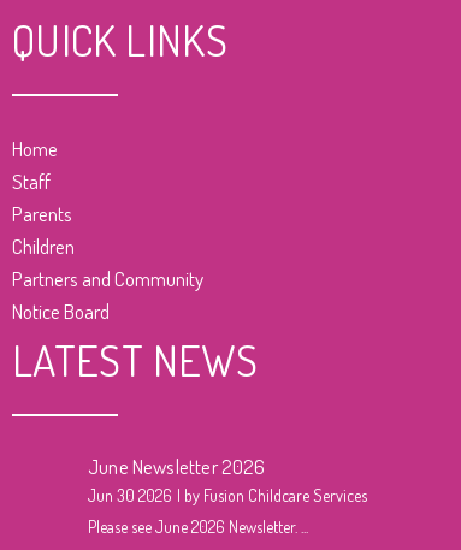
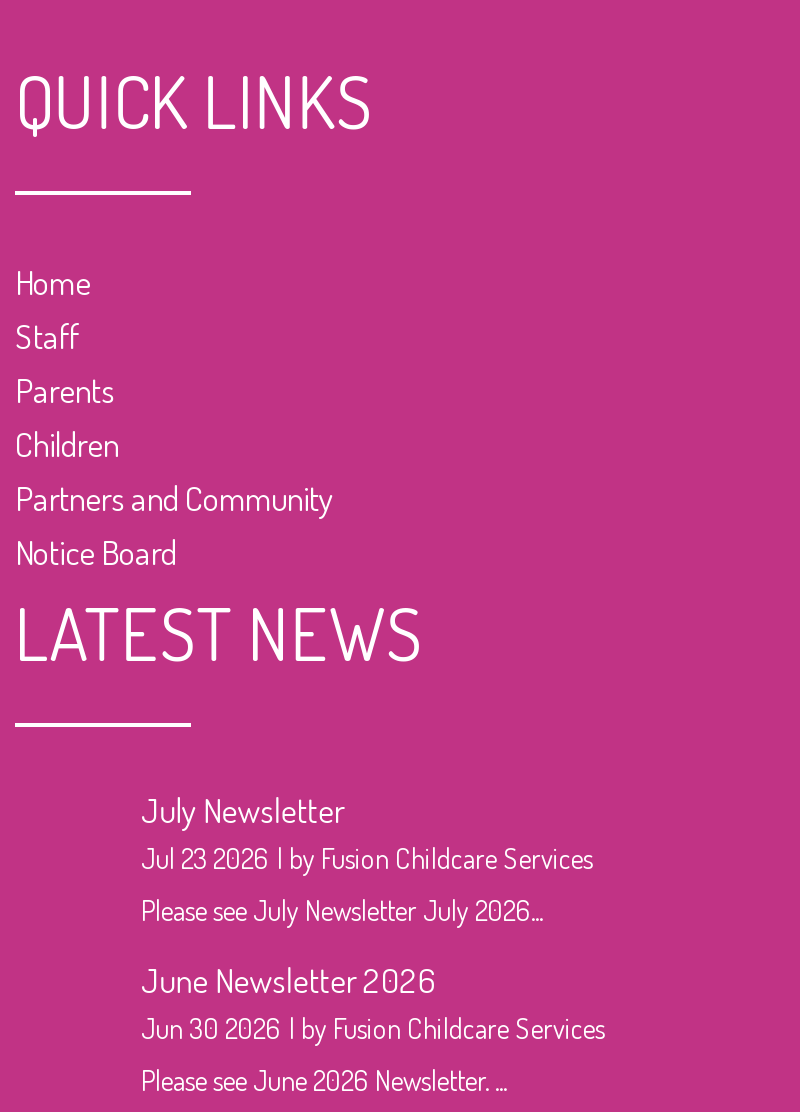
+ July Newsletter
+ Jul 23 2026 by Fusion Childcare Services
+ Please see July Newsletter July 2026...
